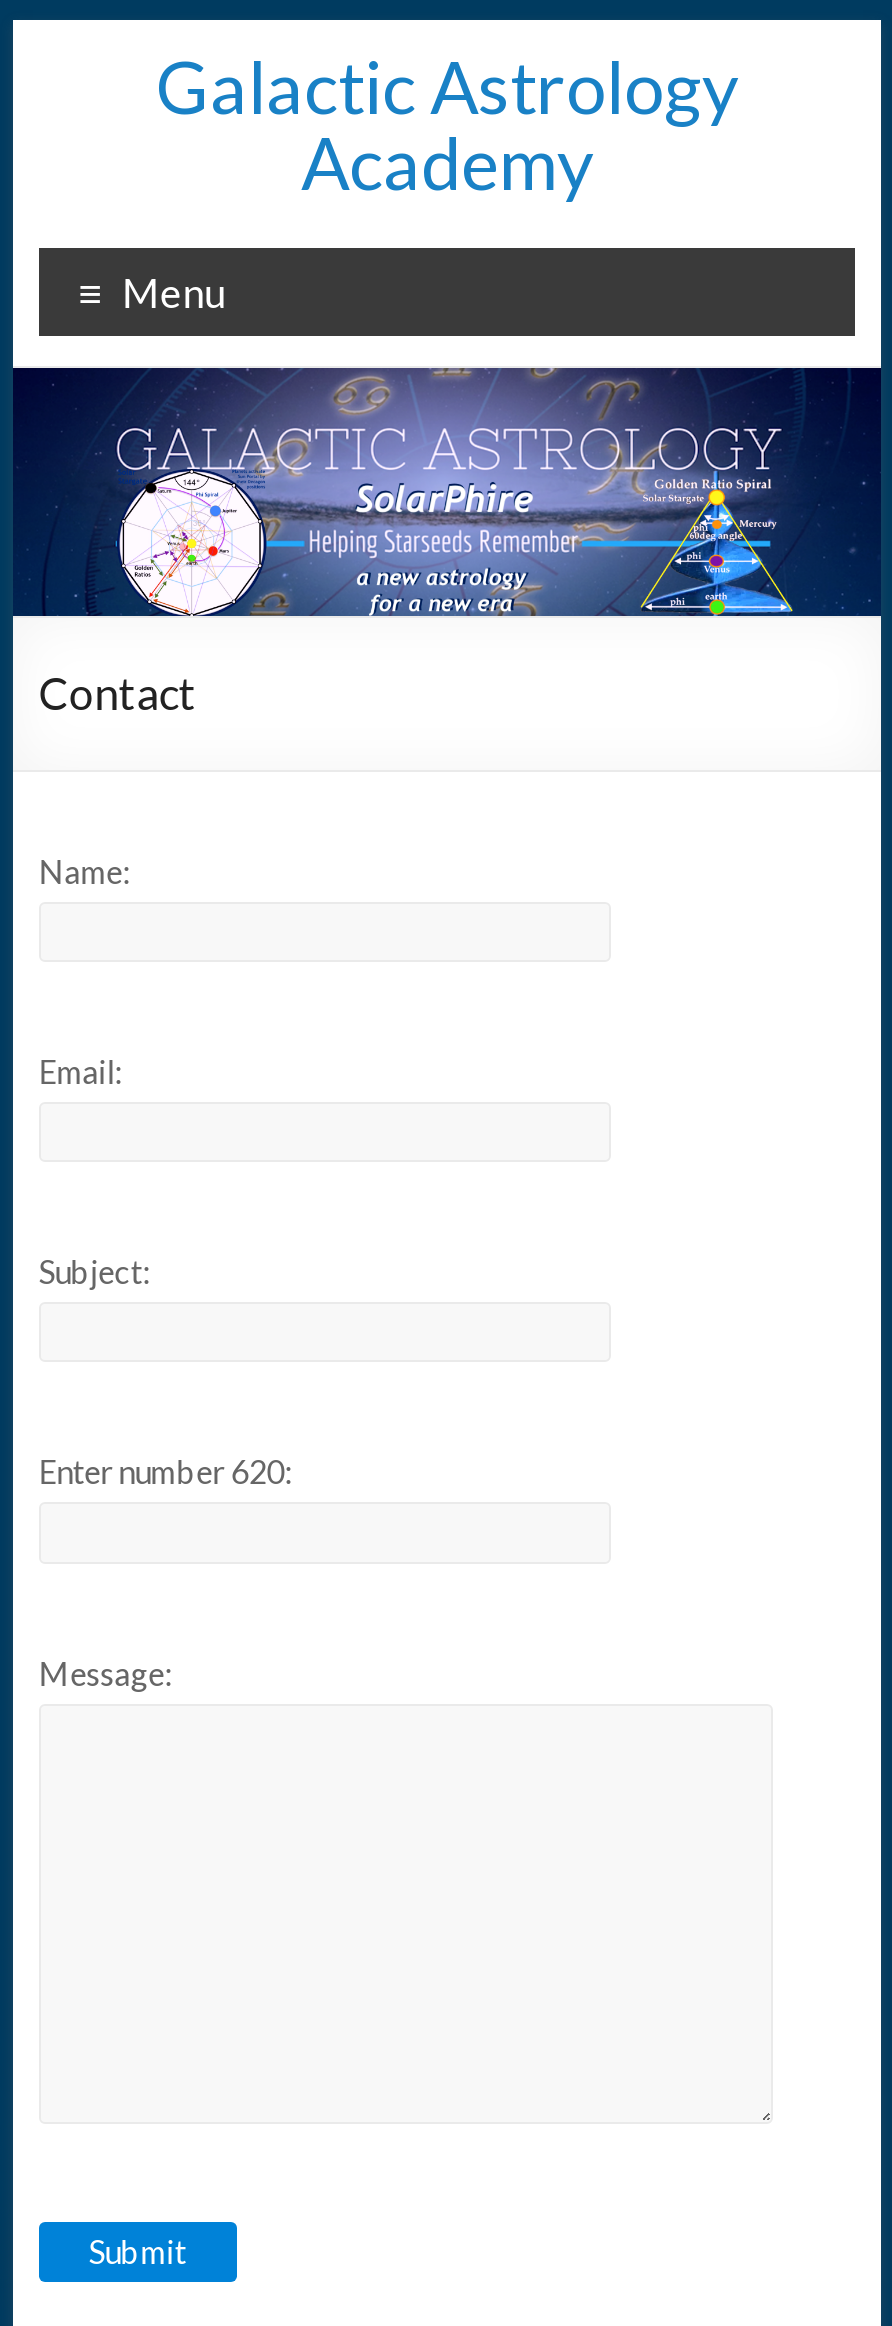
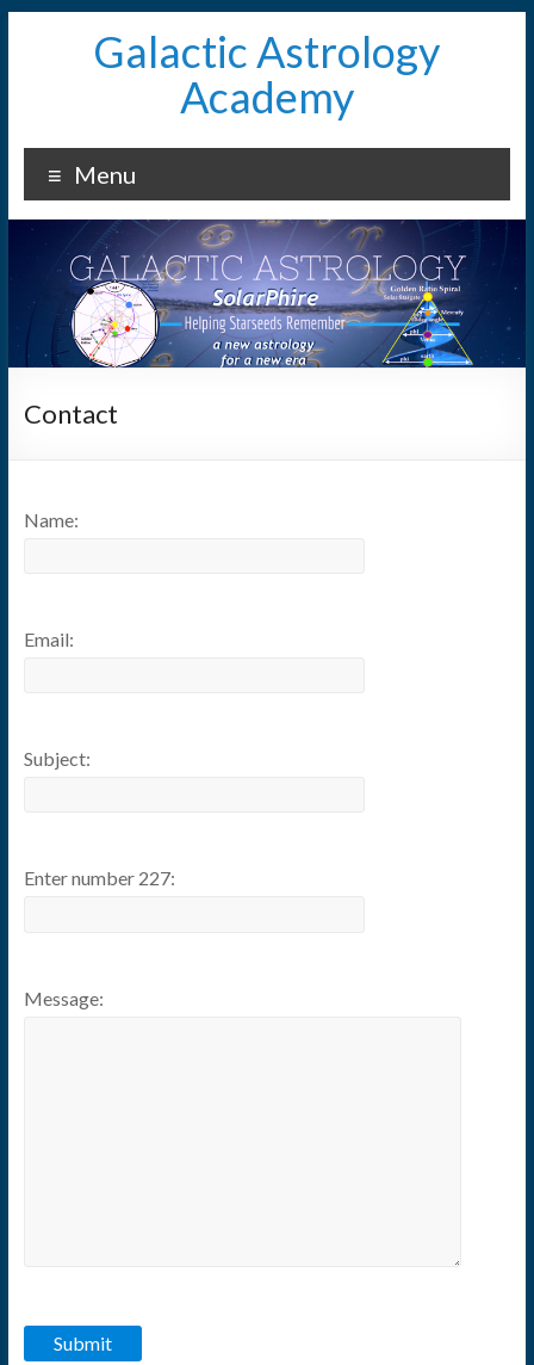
- Enter number 620:
+ Enter number 227:
